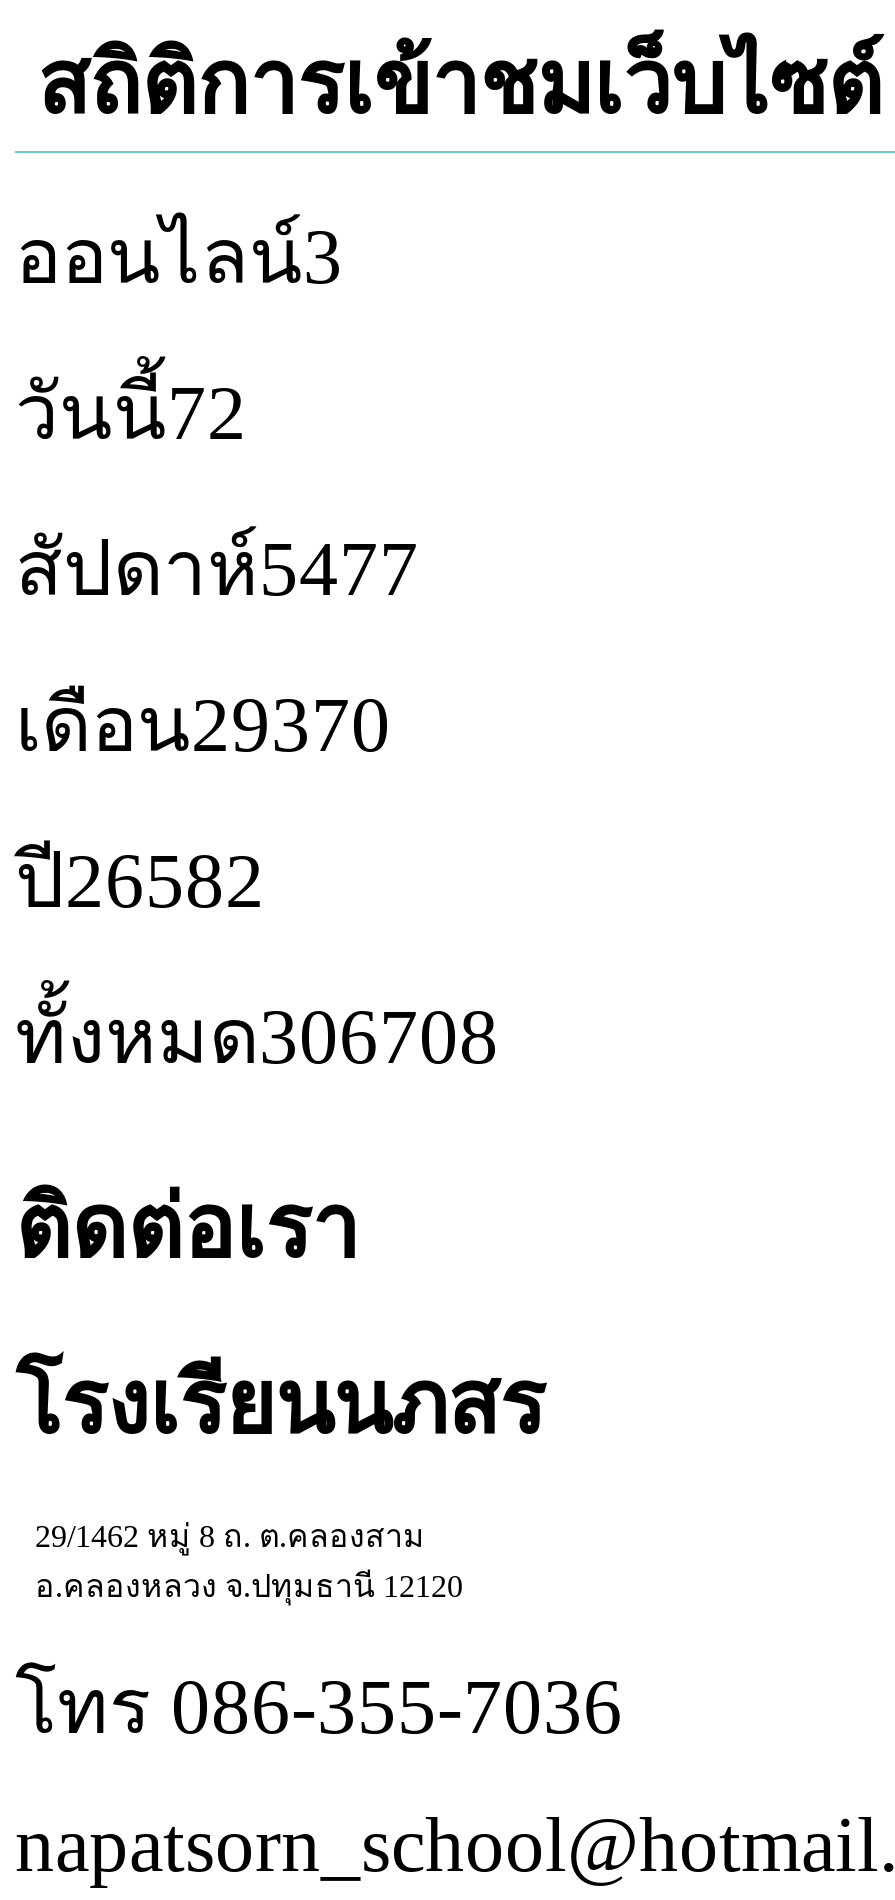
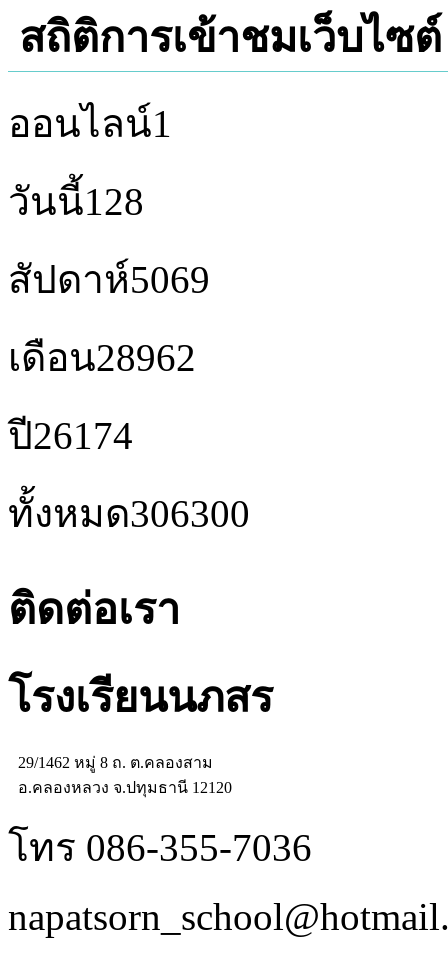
- ออนไลน์3
+ ออนไลน์1

- วันนี้72
+ วันนี้128

- สัปดาห์5477
+ สัปดาห์5069

- เดือน29370
+ เดือน28962

- ปี26582
+ ปี26174

- ทั้งหมด306708
+ ทั้งหมด306300
